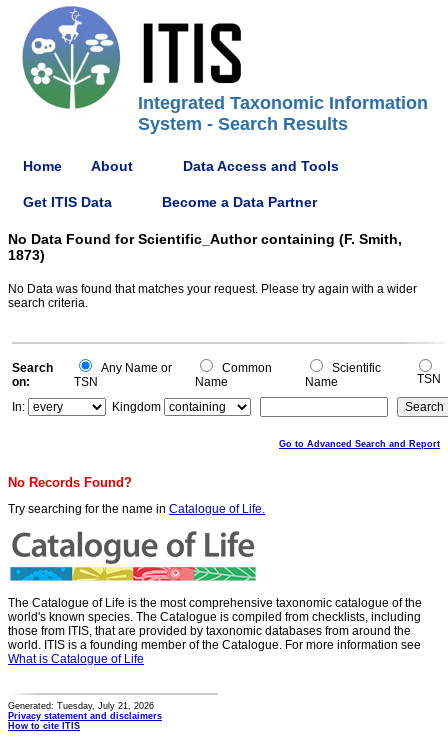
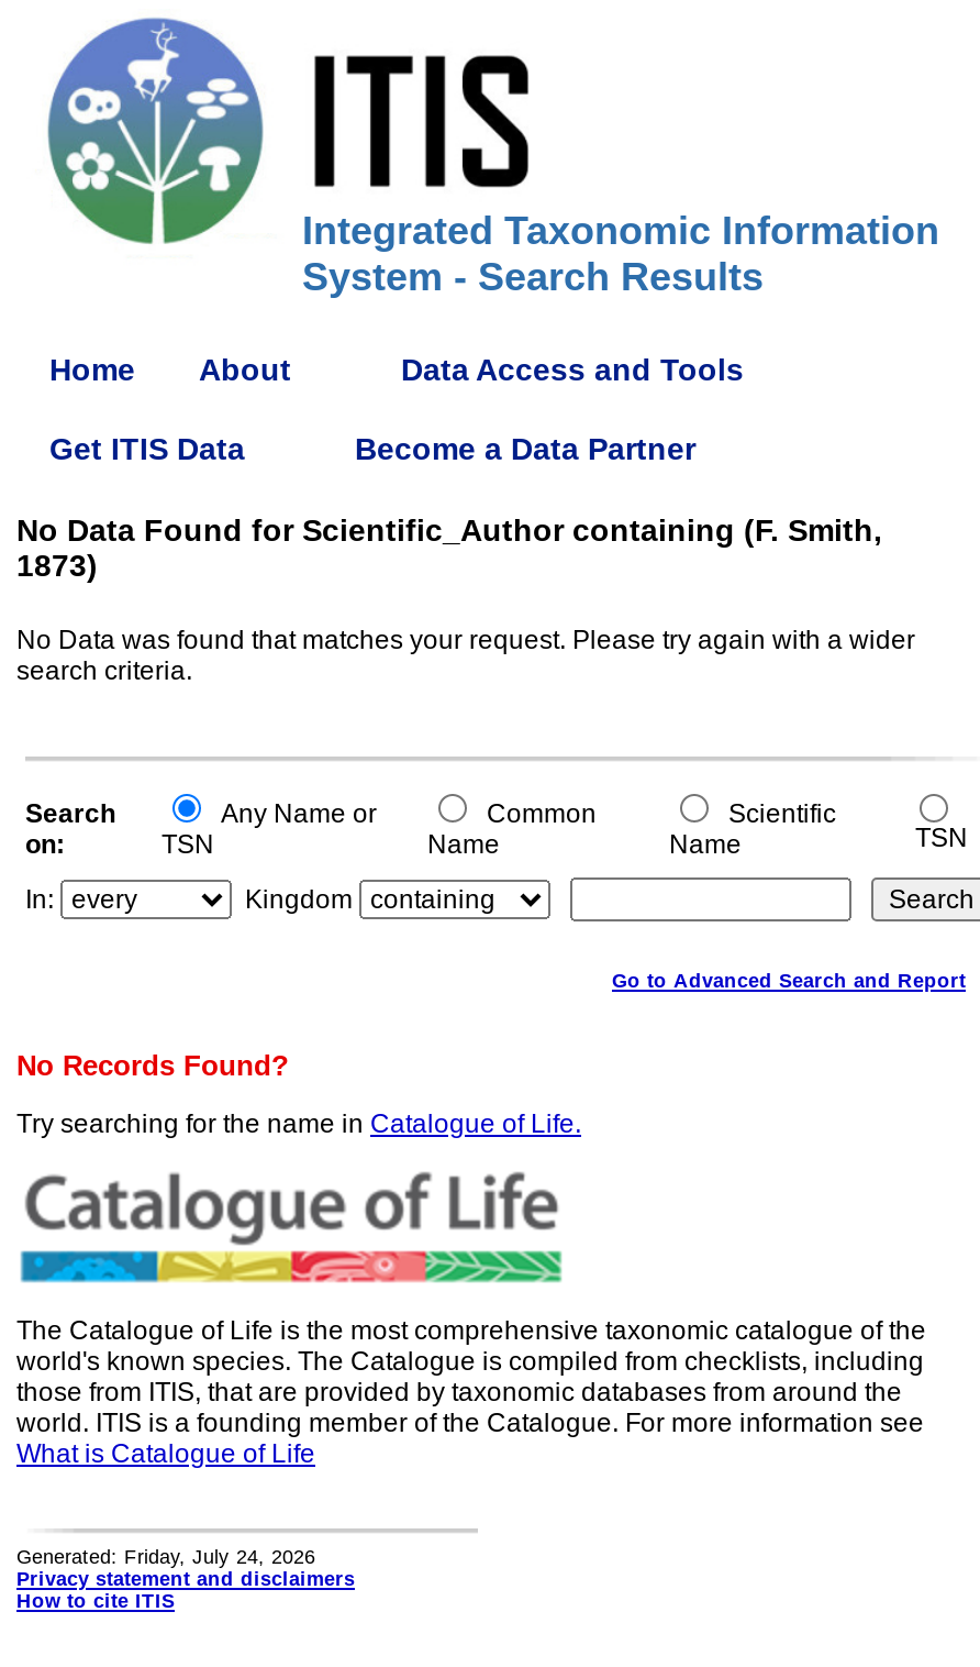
- Generated: Tuesday, July 21, 2026
+ Generated: Friday, July 24, 2026
